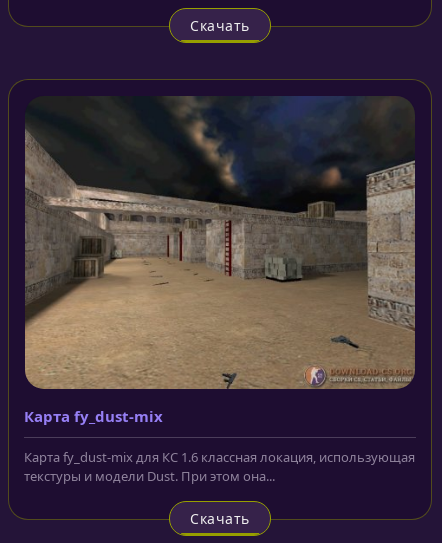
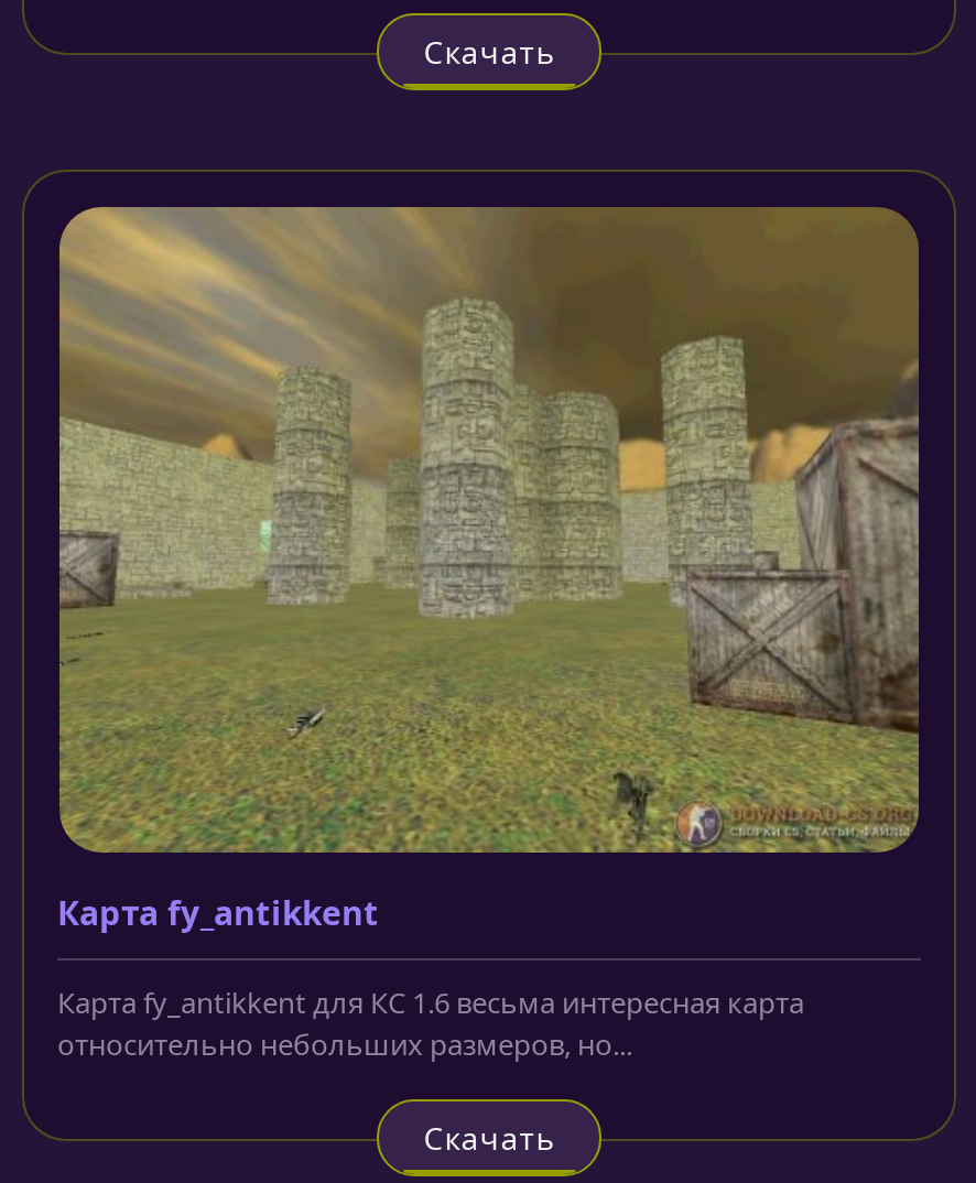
- [image]
- Карта fy_dust-mix
+ [image]
+ Карта fy_antikkent

- Карта fy_dust-mix для КС 1.6 классная локация, использующая
- текстуры и модели Dust. При этом она...
+ Карта fy_antikkent для КС 1.6 весьма интересная карта
+ относительно небольших размеров, но...
